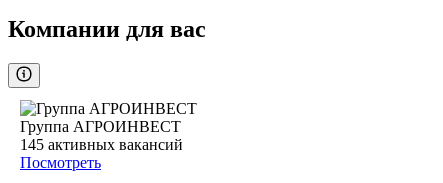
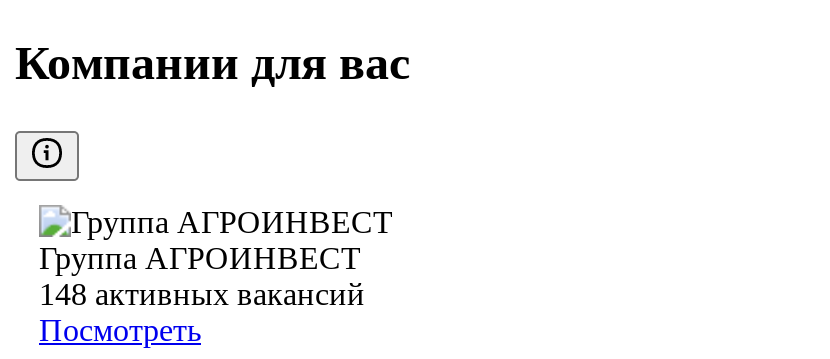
- 145 активных вакансий
+ 148 активных вакансий
